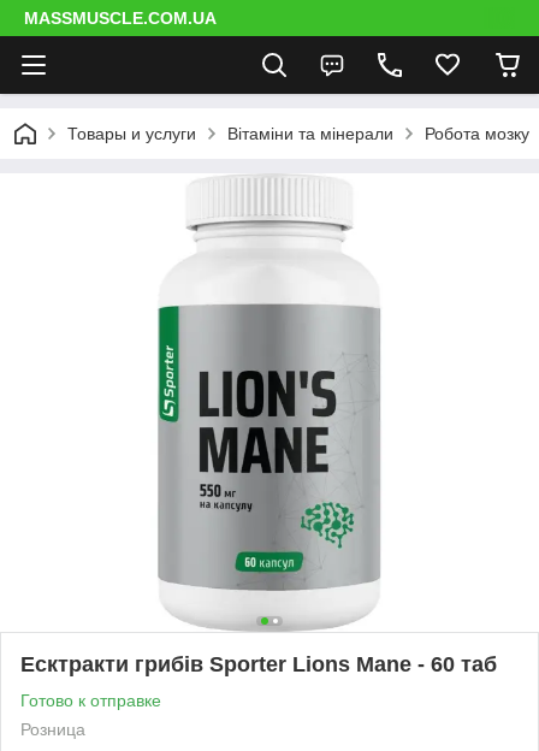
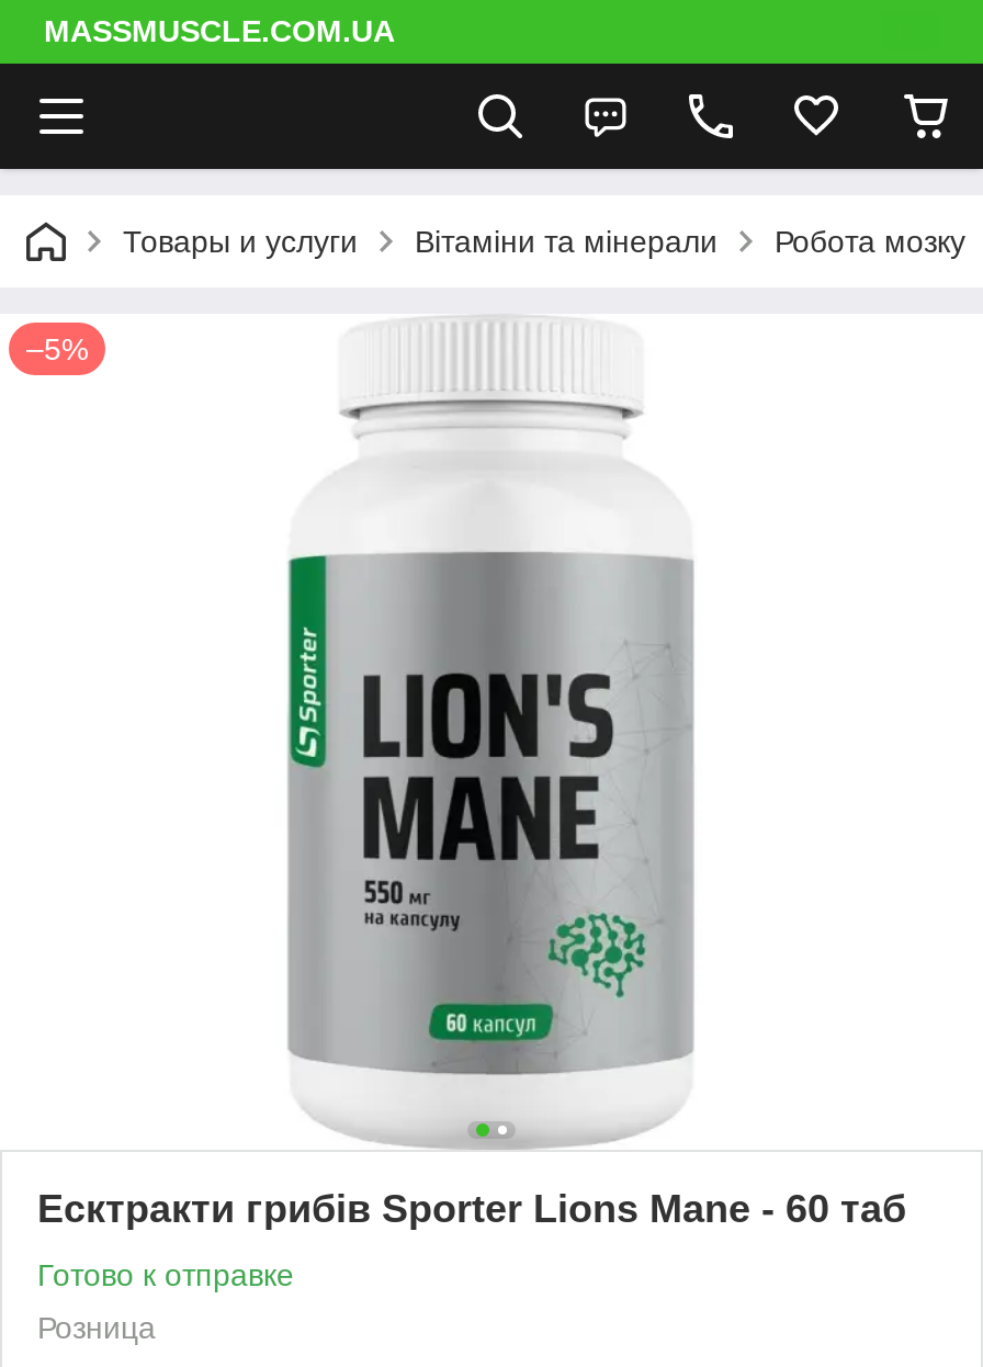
+ –5%
